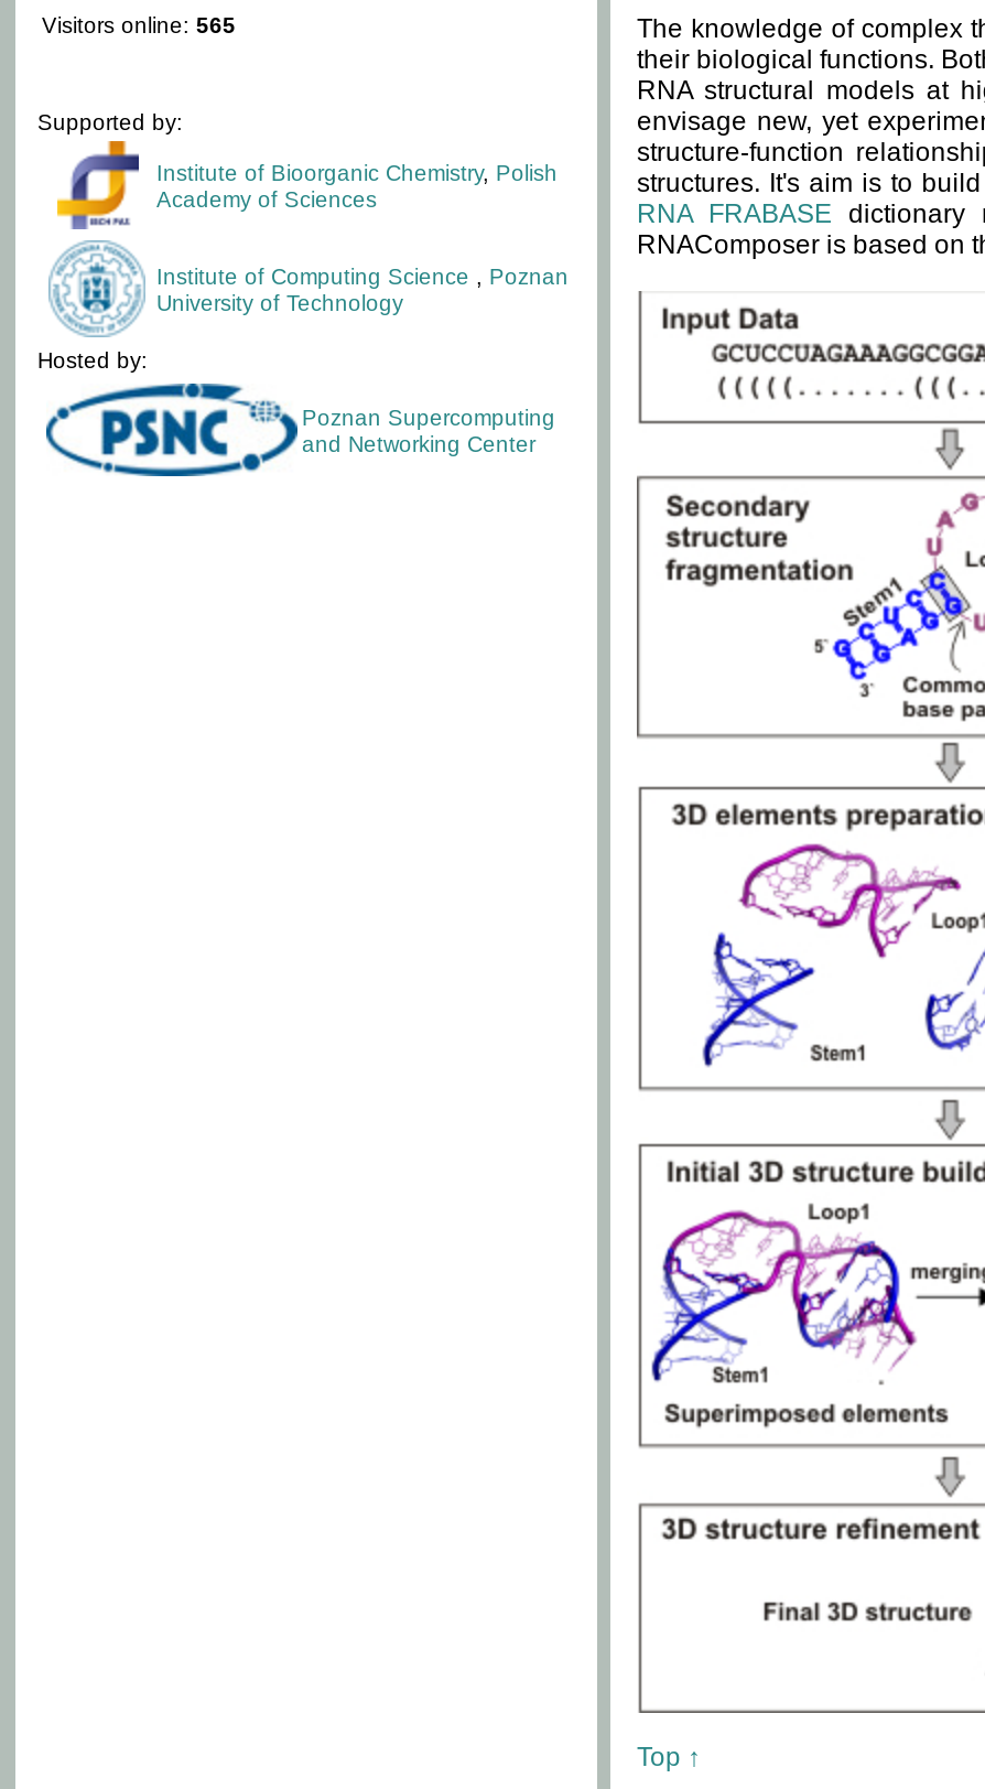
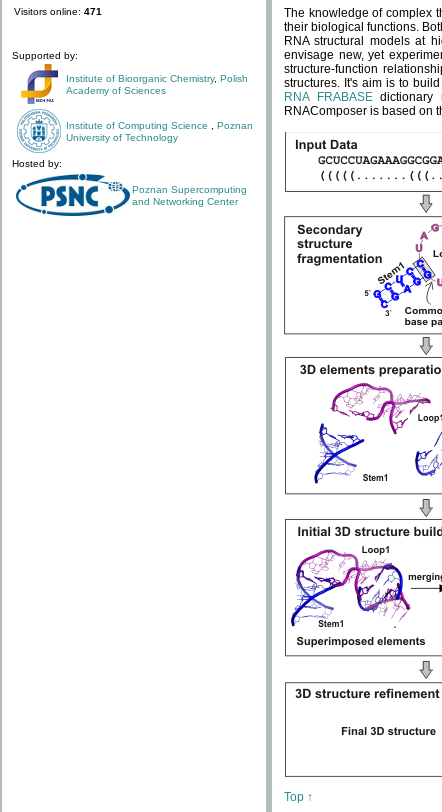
- Visitors online: 565
+ Visitors online: 471
